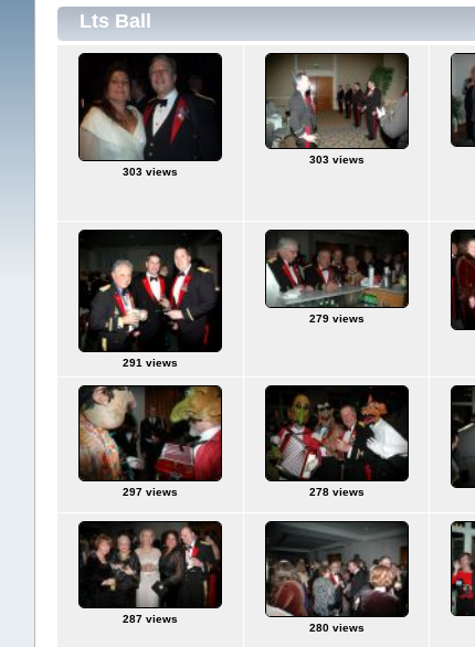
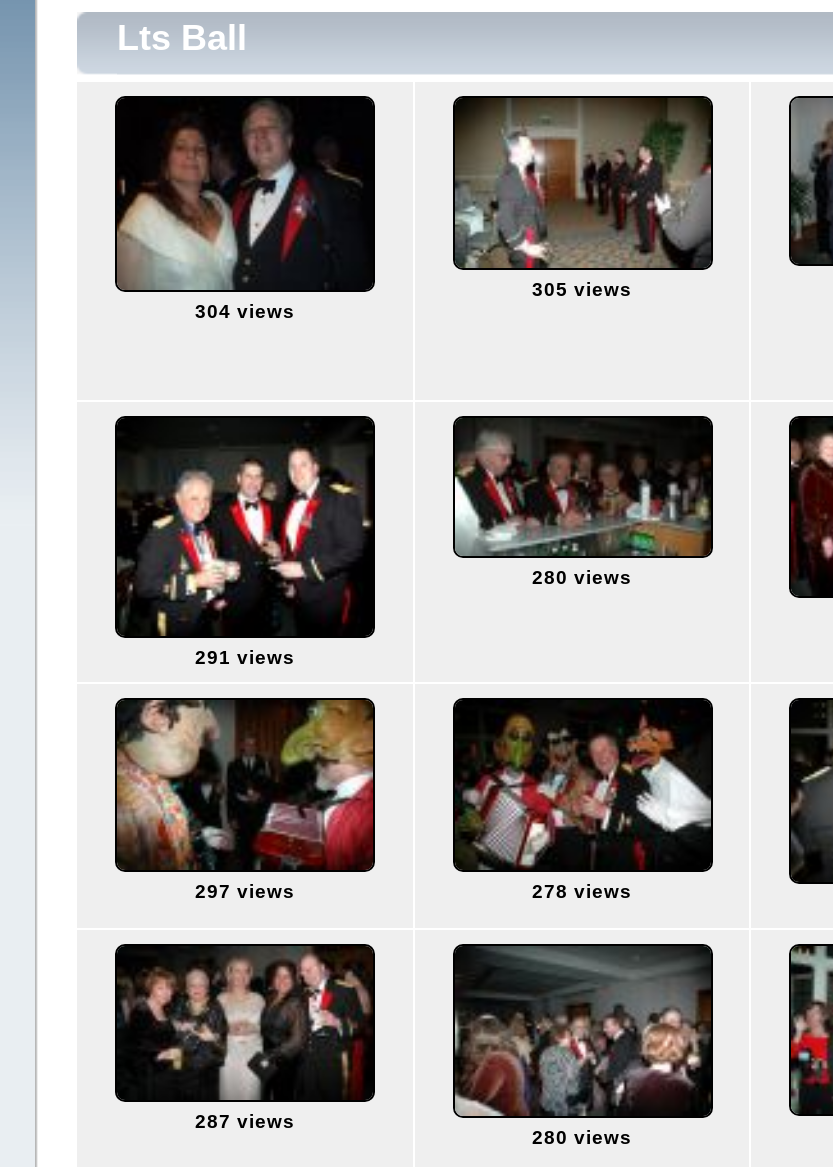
- 303 views
+ 305 views

- 303 views
+ 304 views

- 279 views
+ 280 views
